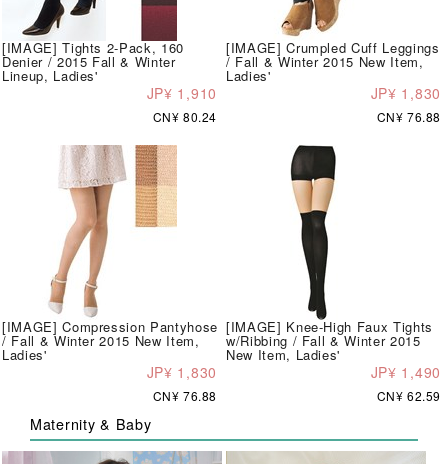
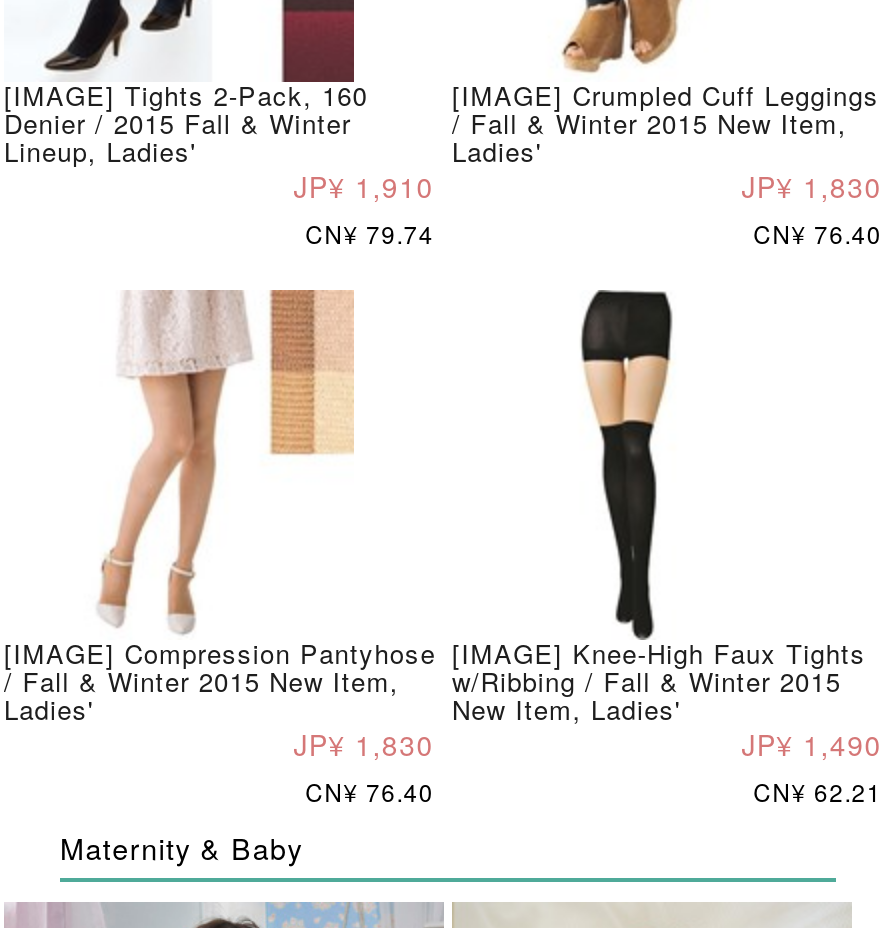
- CN¥ 80.24
+ CN¥ 79.74

- CN¥ 76.88
+ CN¥ 76.40

- CN¥ 76.88
+ CN¥ 76.40

- CN¥ 62.59
+ CN¥ 62.21
